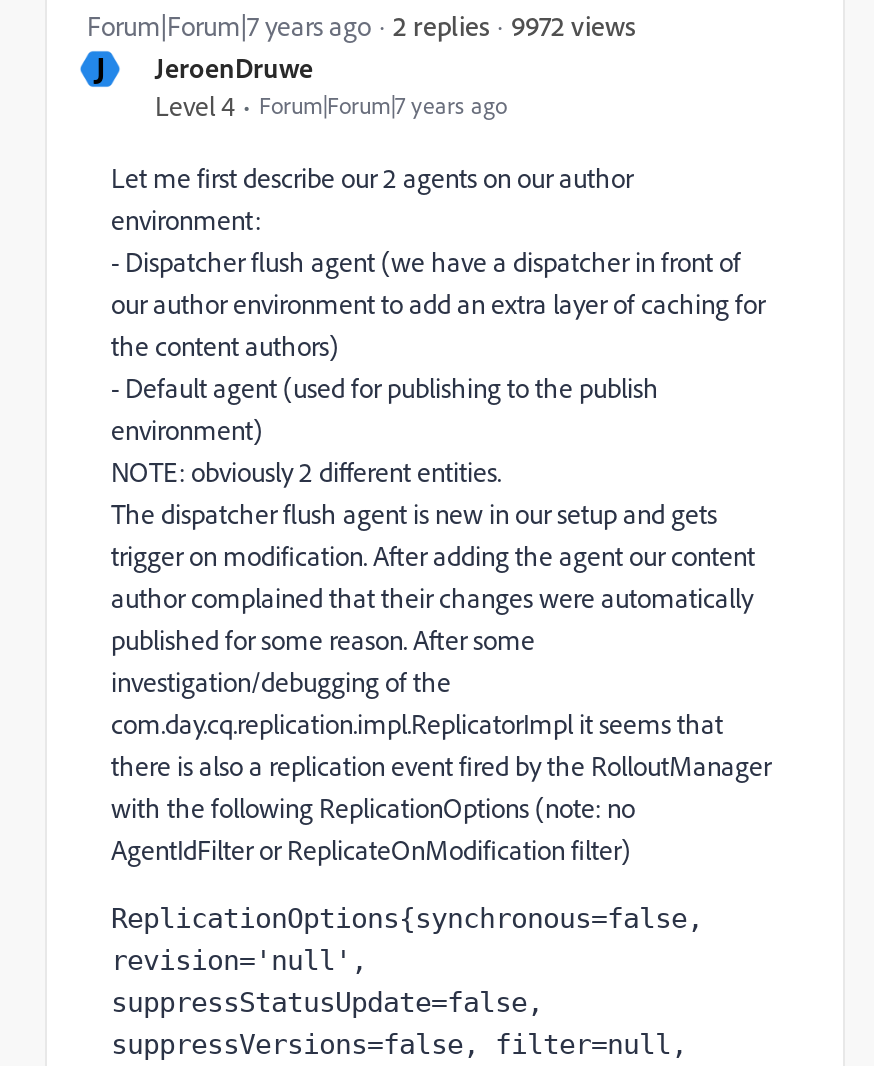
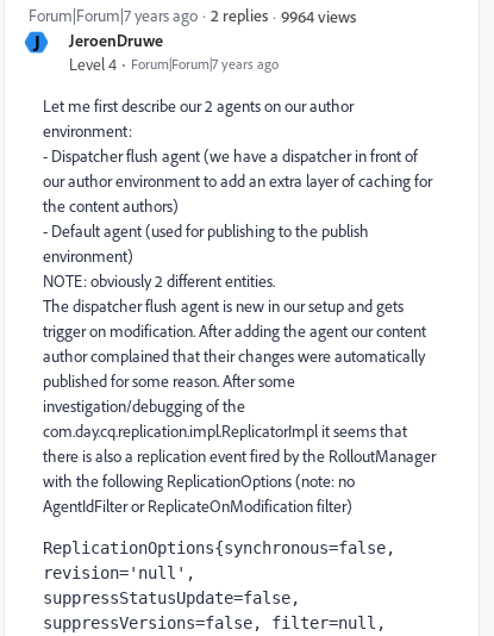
- 9972 views
+ 9964 views
